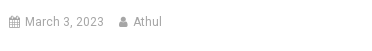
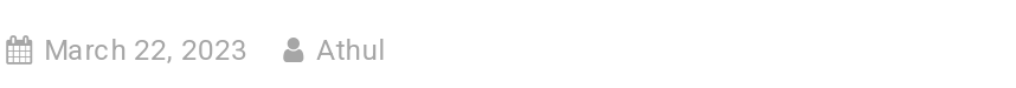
- March 3, 2023
+ March 22, 2023
